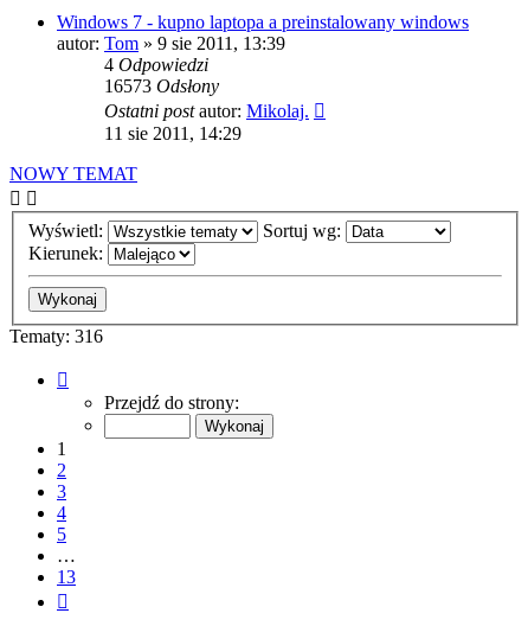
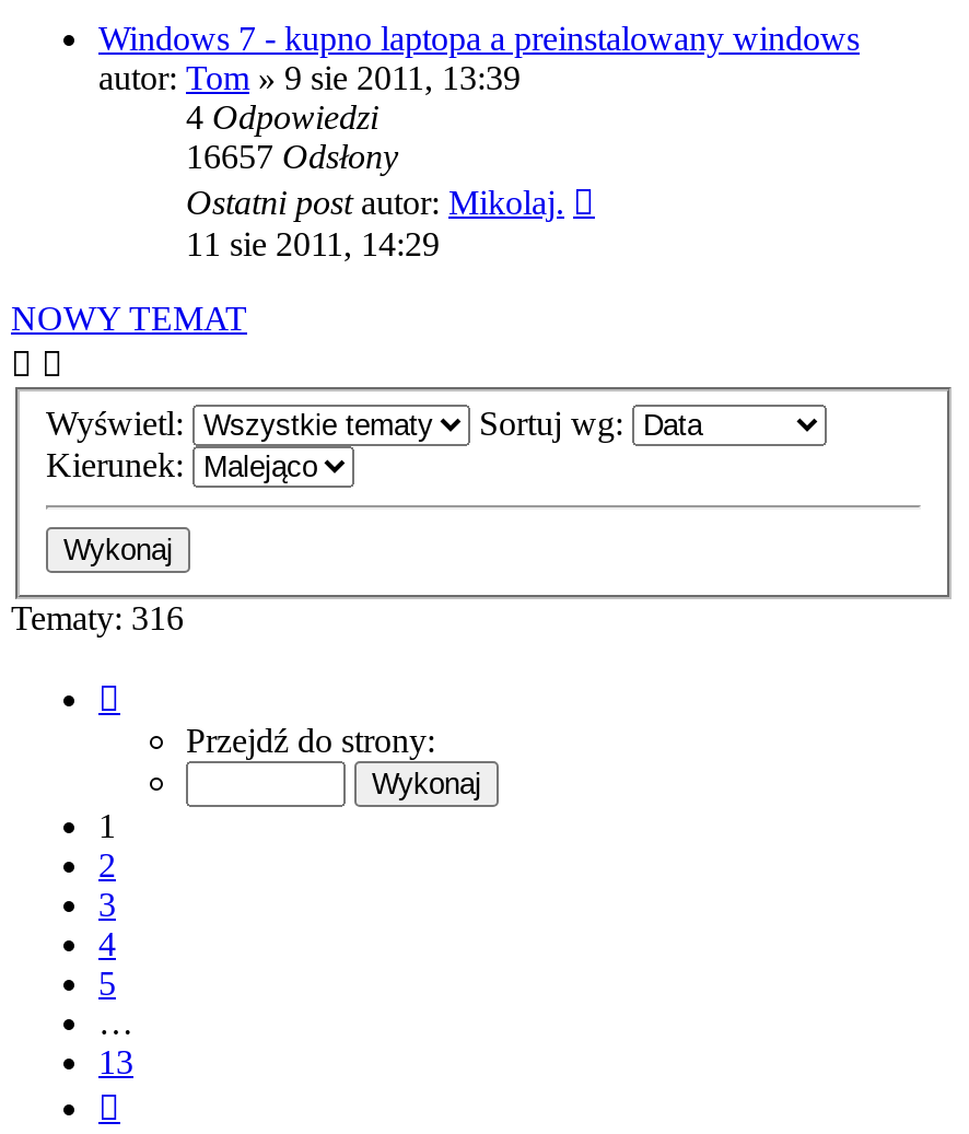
- 16573 Odsłony
+ 16657 Odsłony
